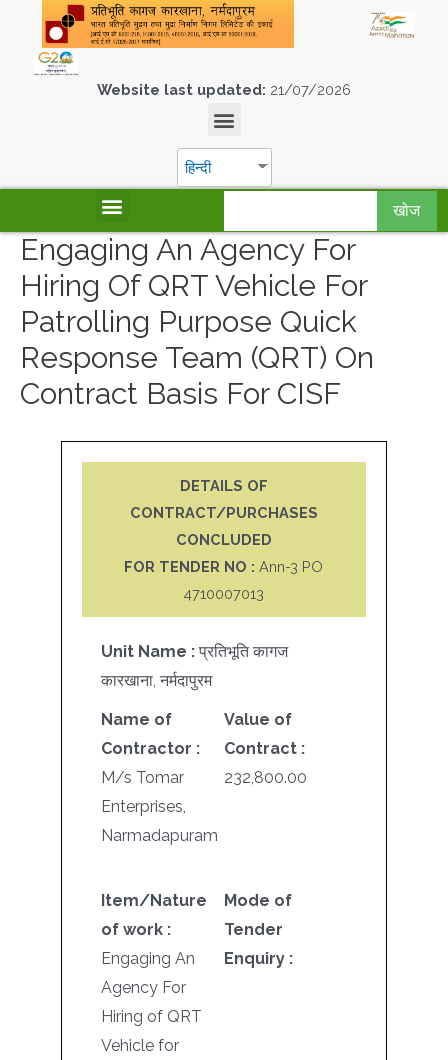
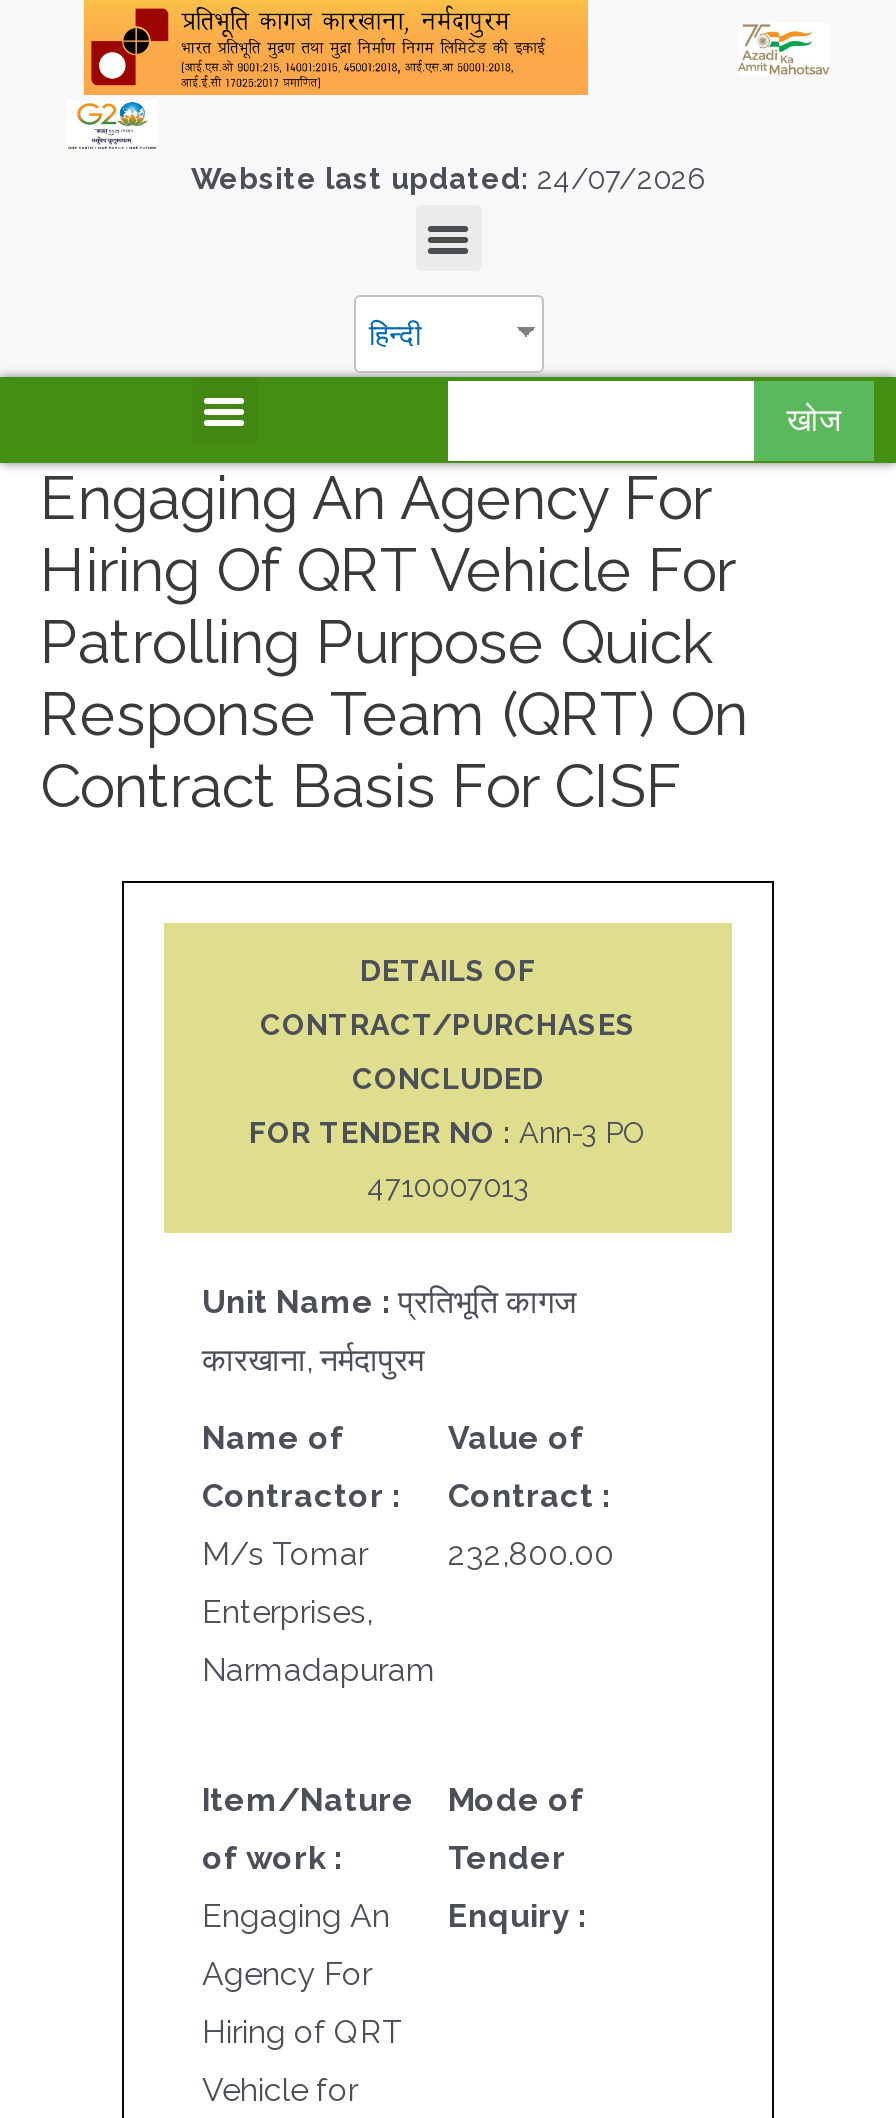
- Website last updated: 21/07/2026
+ Website last updated: 24/07/2026
